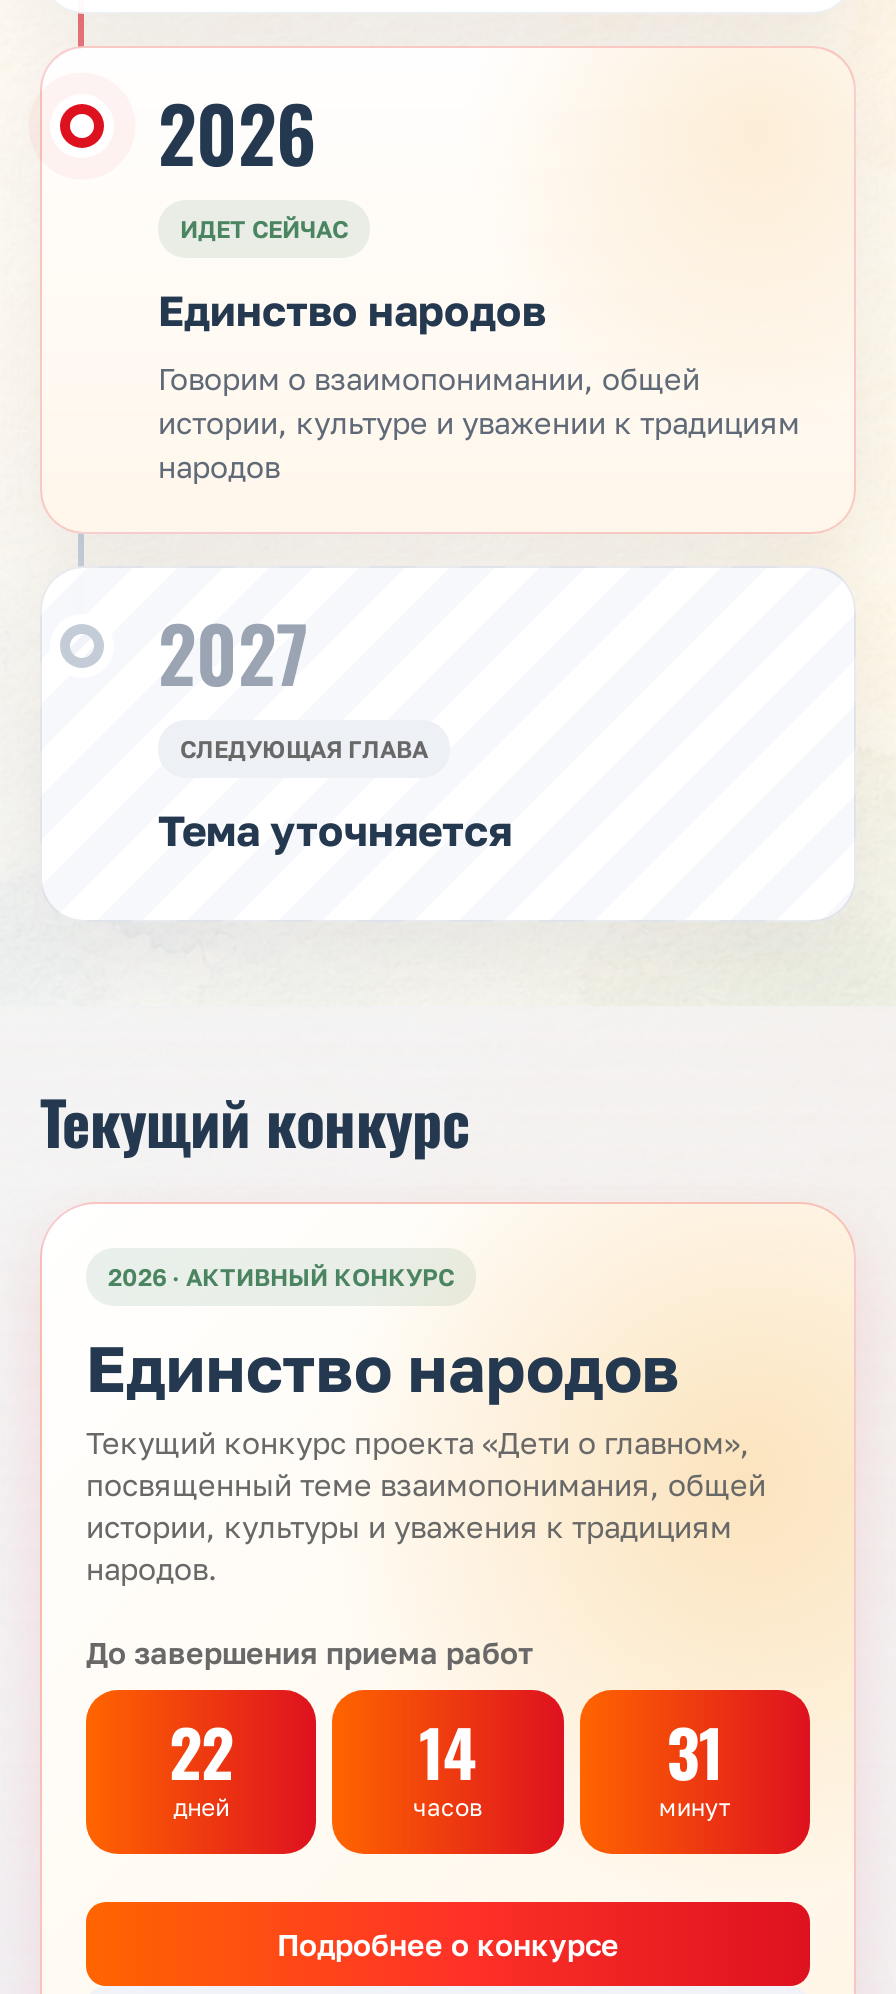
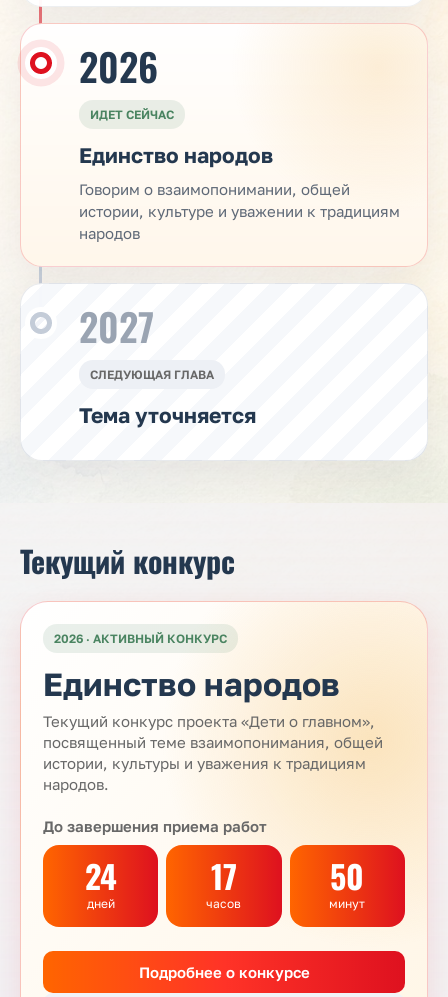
- 22
+ 24

- 14
+ 17

- 31
+ 50
